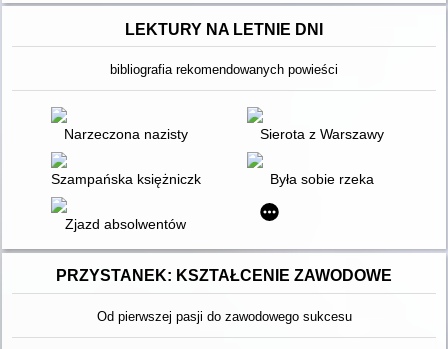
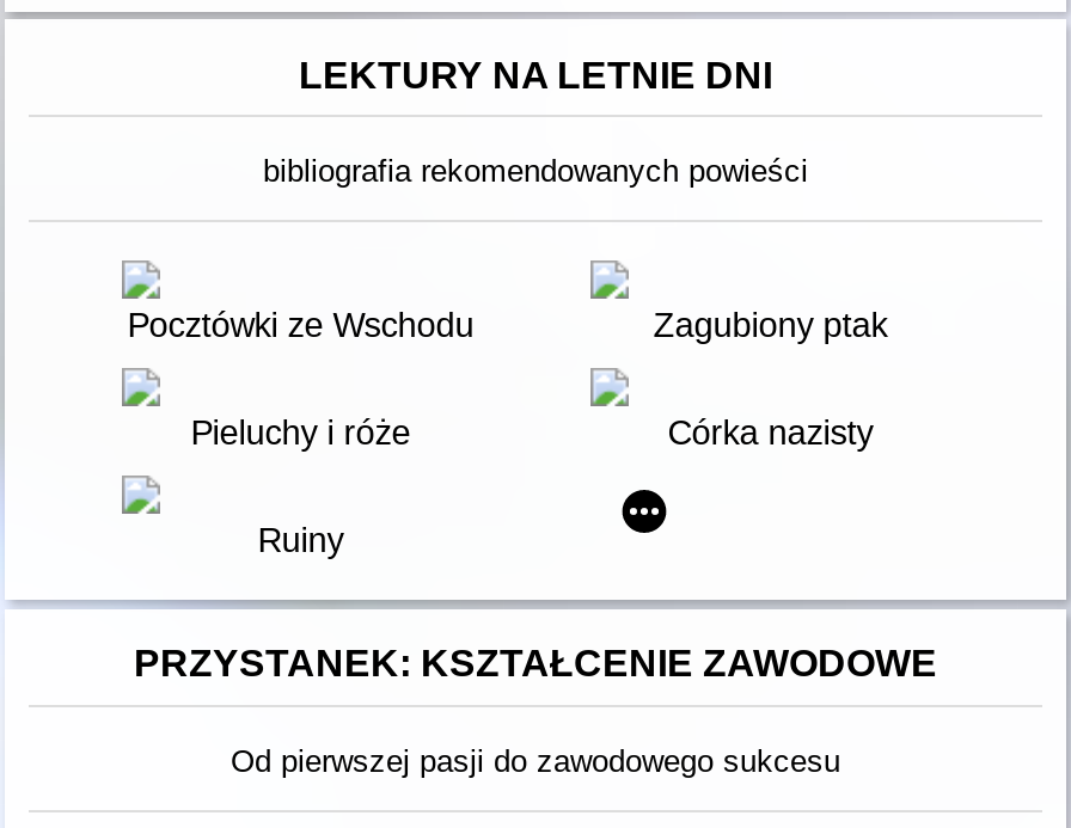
- Narzeczona nazisty
- Sierota z Warszawy
+ Pocztówki ze Wschodu
+ Zagubiony ptak

- Szampańska księżniczka
- Była sobie rzeka
+ Pieluchy i róże
+ Córka nazisty

- Zjazd absolwentów
+ Ruiny
